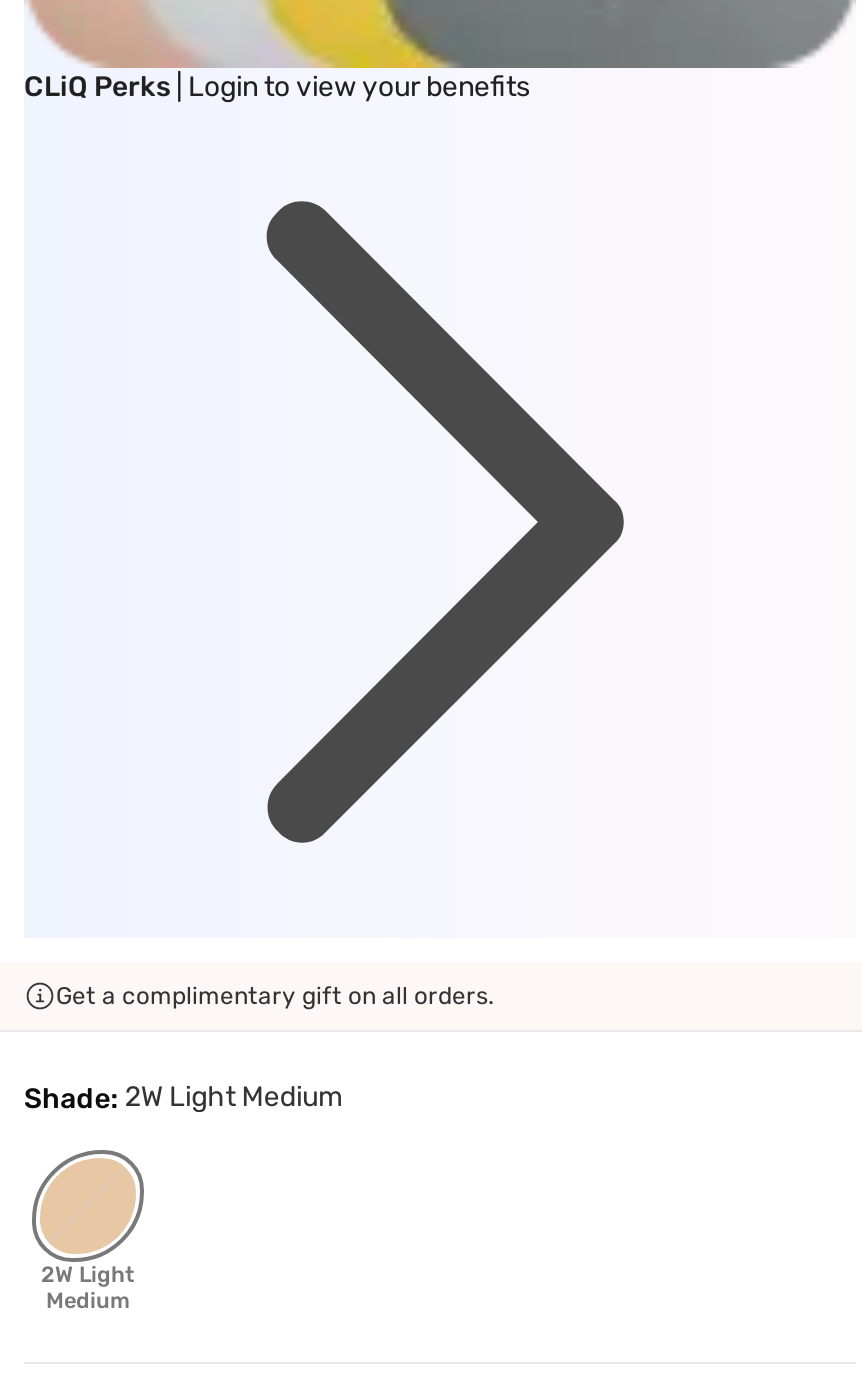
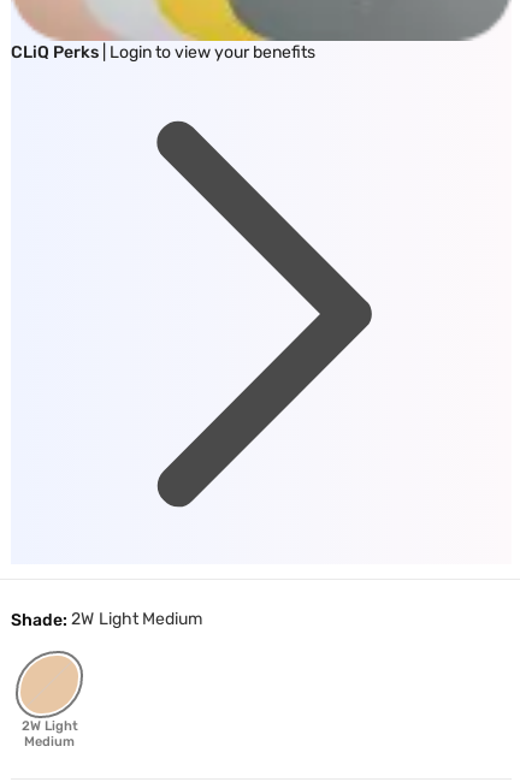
- Get a complimentary gift on all orders.
